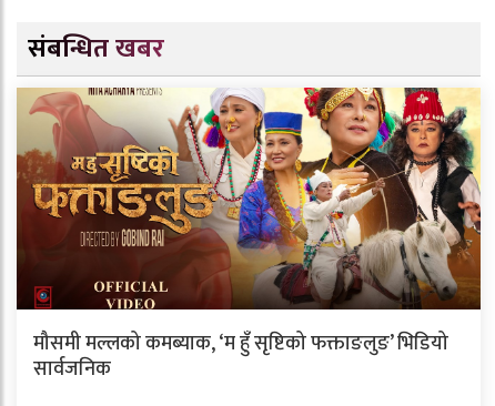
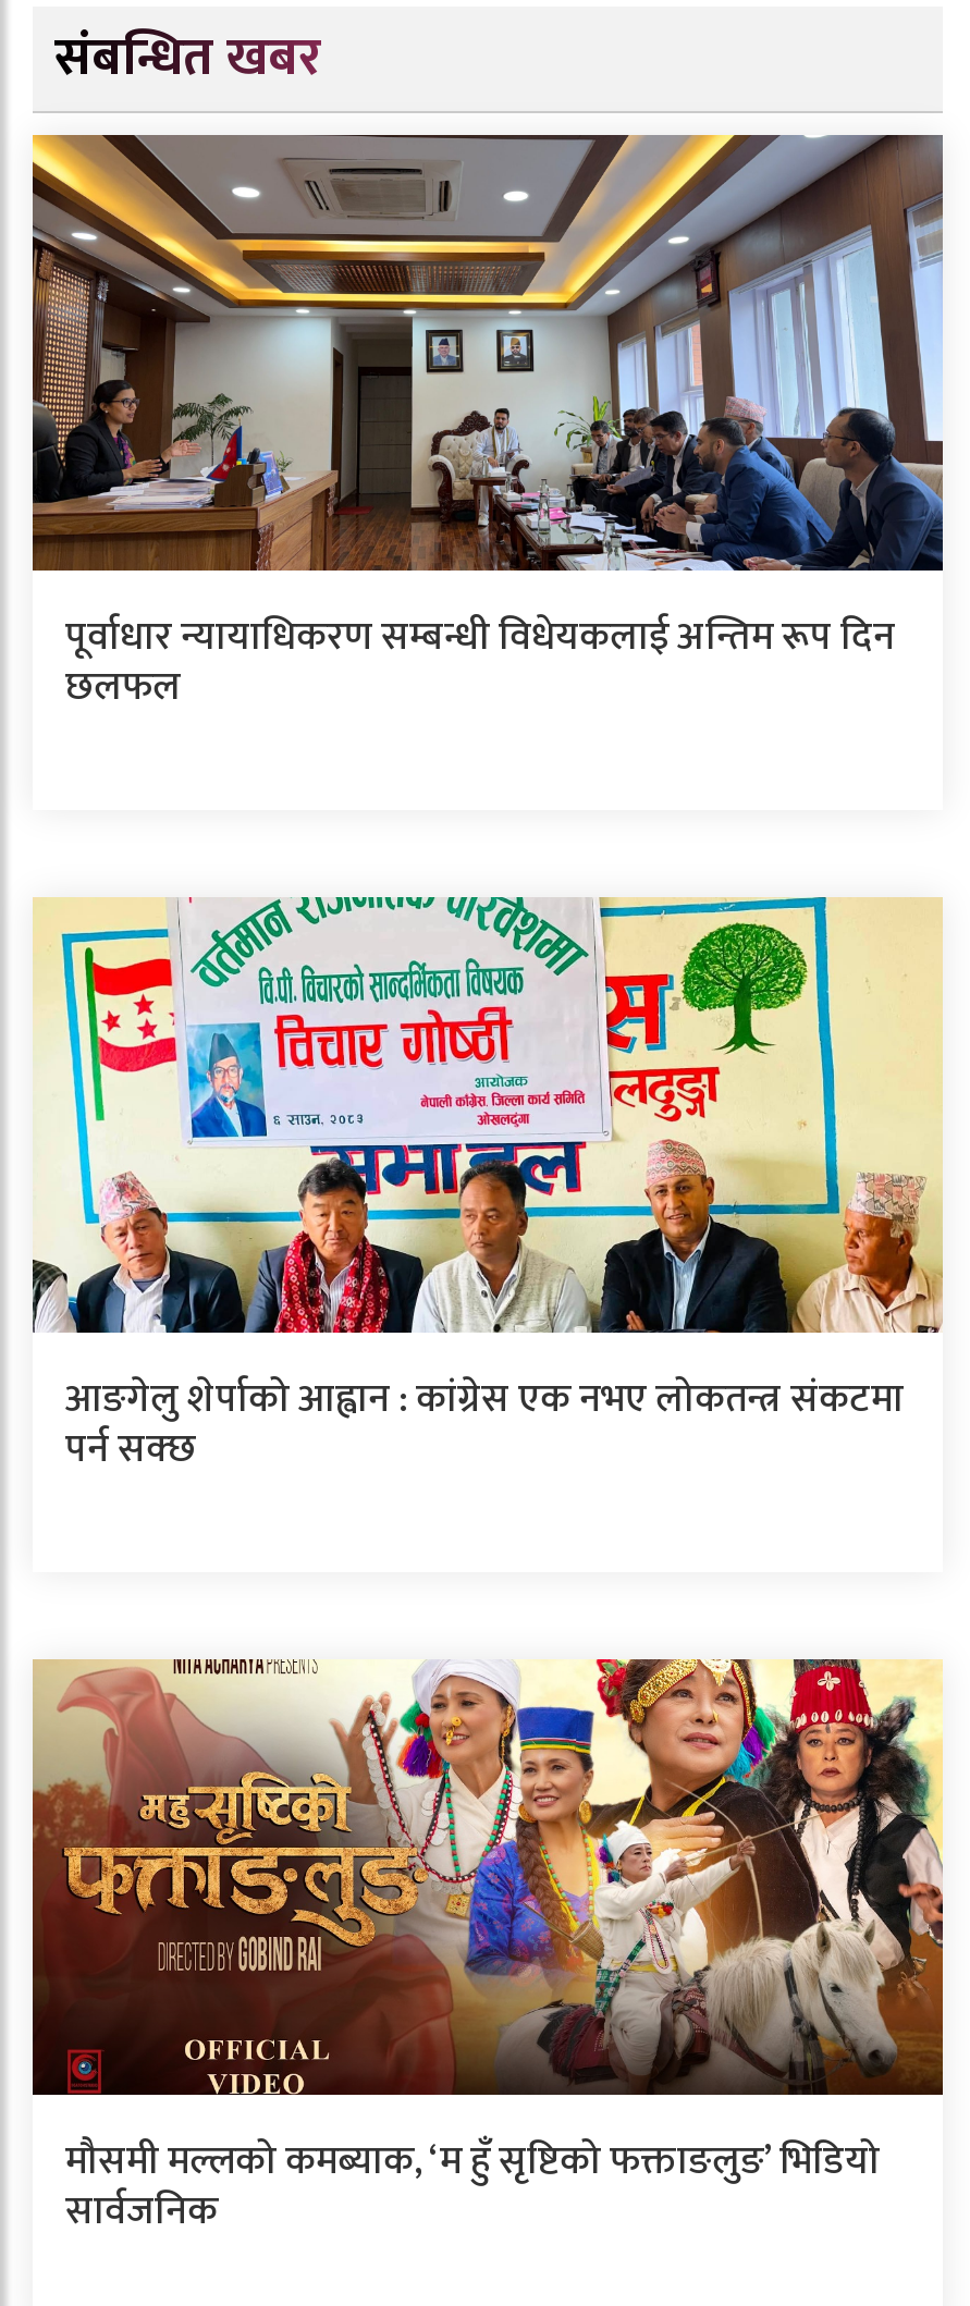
+ [image]
+ पूर्वाधार न्यायाधिकरण सम्बन्धी विधेयकलाई अन्तिम रूप दिन
+ छलफल

+ [image]
+ आङगेलु शेर्पाको आह्वान : कांग्रेस एक नभए लोकतन्त्र संकटमा
+ पर्न सक्छ
